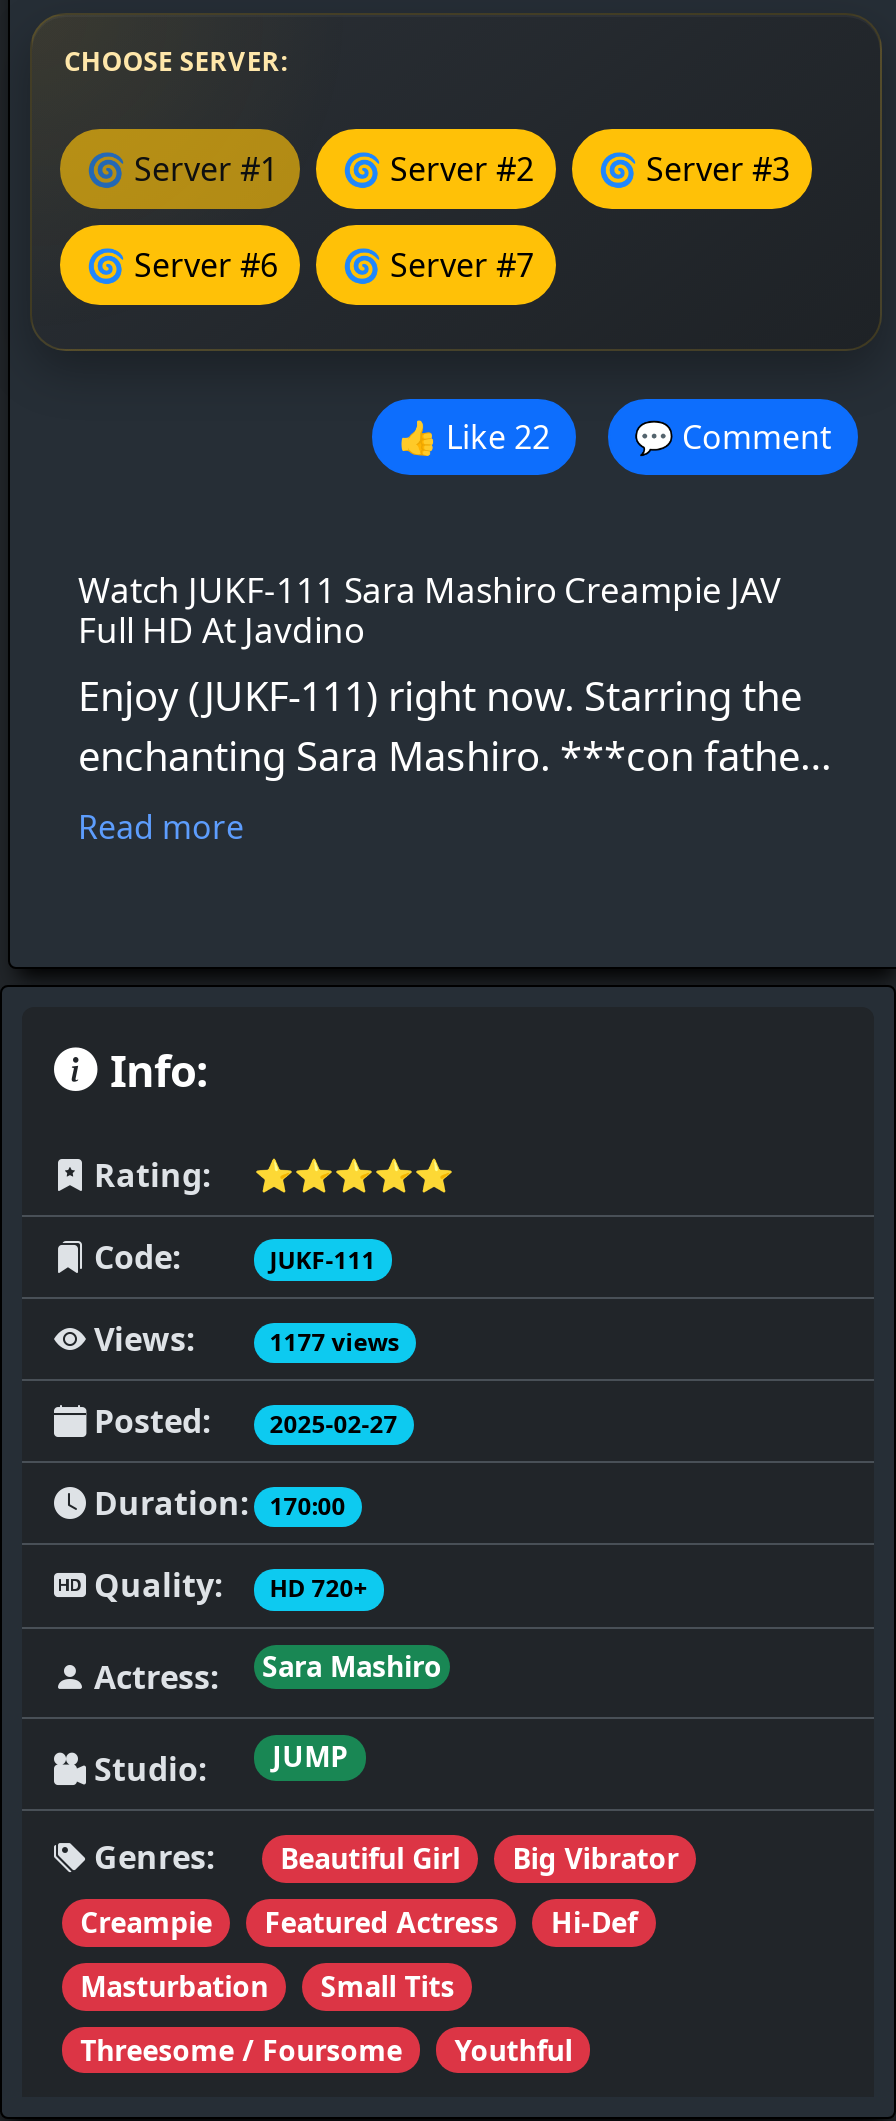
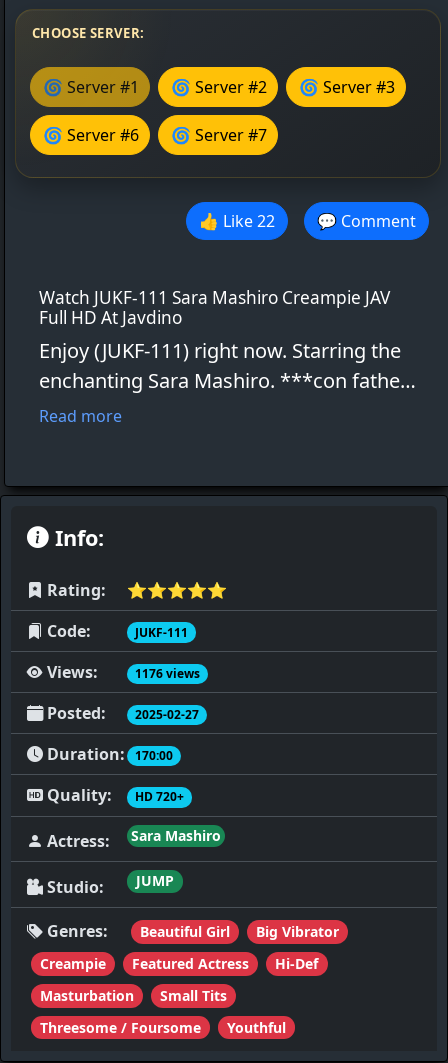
- 1177 views
+ 1176 views
